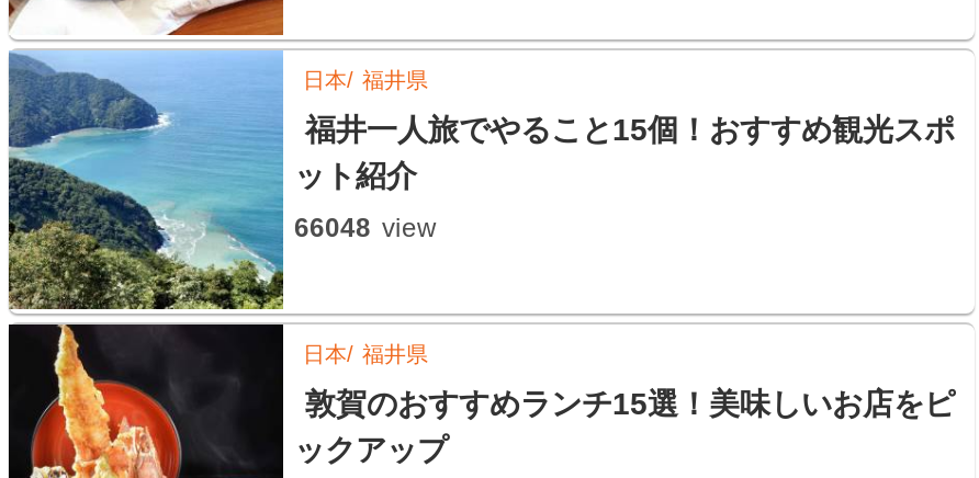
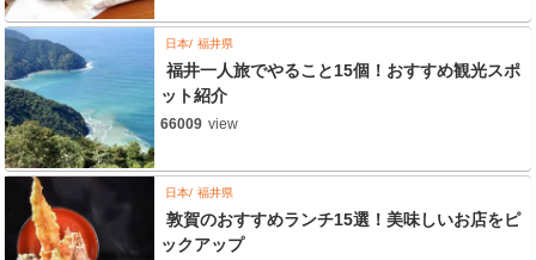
- 66048 view
+ 66009 view
